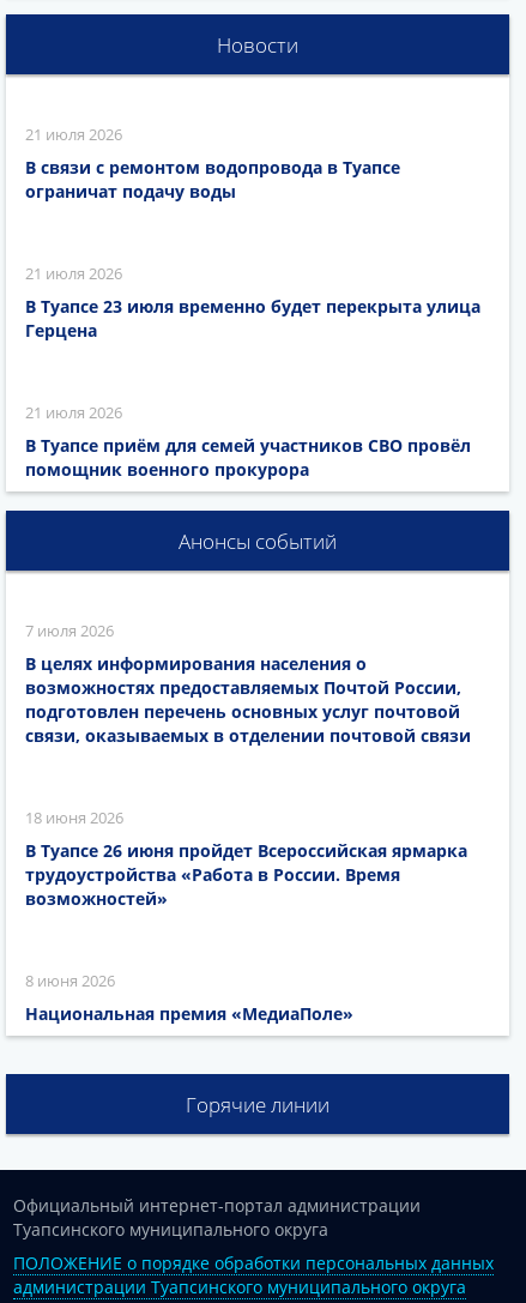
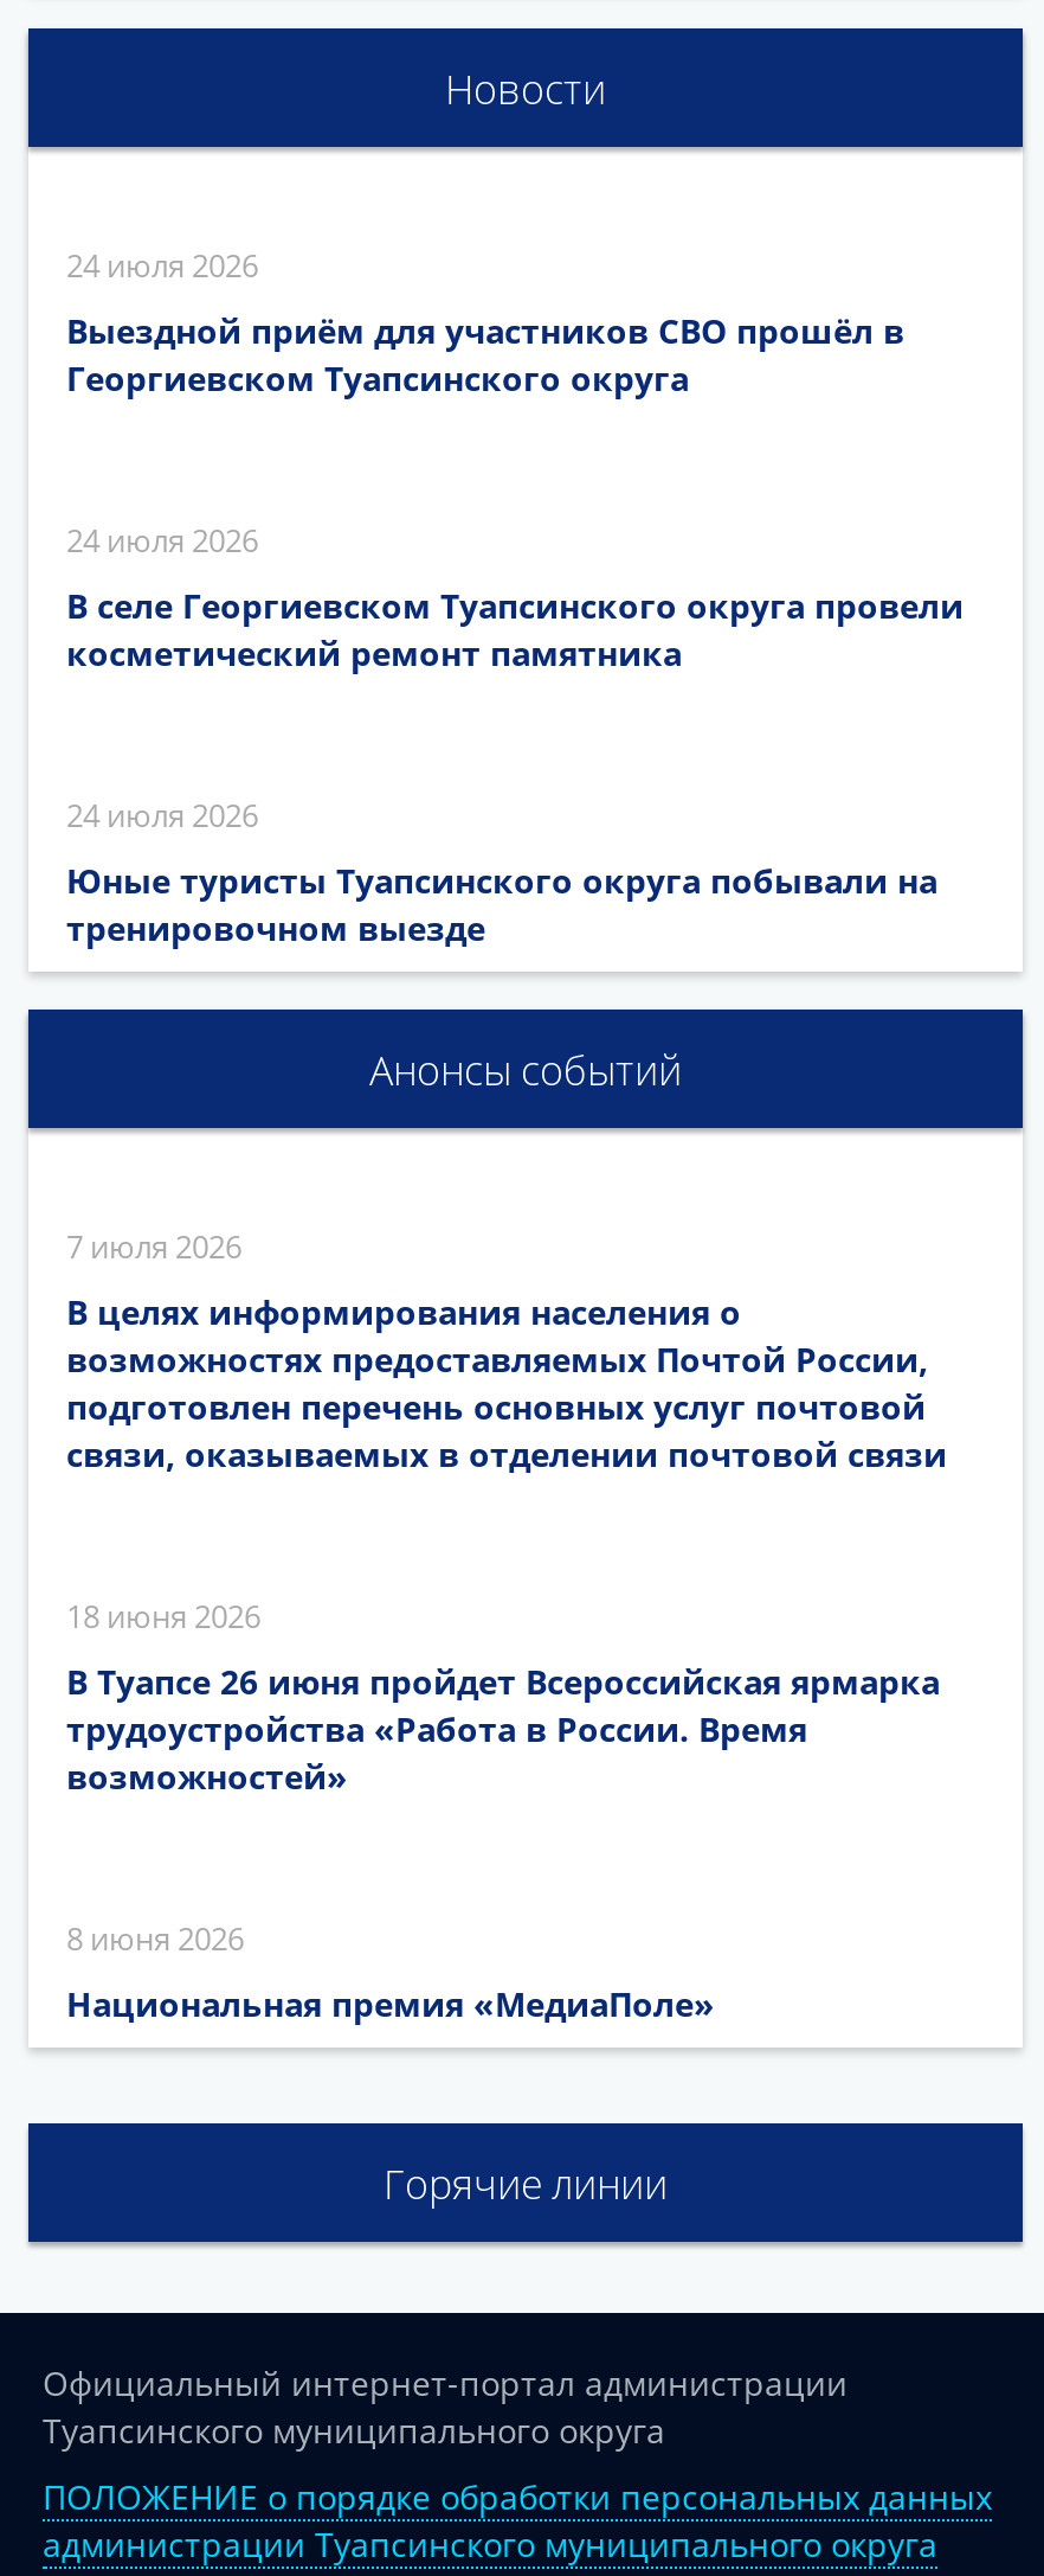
- 21 июля 2026
+ 24 июля 2026

- В связи с ремонтом водопровода в Туапсе
- ограничат подачу воды
+ Выездной приём для участников СВО прошёл в
+ Георгиевском Туапсинского округа

- 21 июля 2026
+ 24 июля 2026

- В Туапсе 23 июля временно будет перекрыта улица
- Герцена
+ В селе Георгиевском Туапсинского округа провели
+ косметический ремонт памятника

- 21 июля 2026
+ 24 июля 2026

- В Туапсе приём для семей участников СВО провёл
- помощник военного прокурора
+ Юные туристы Туапсинского округа побывали на
+ тренировочном выезде
